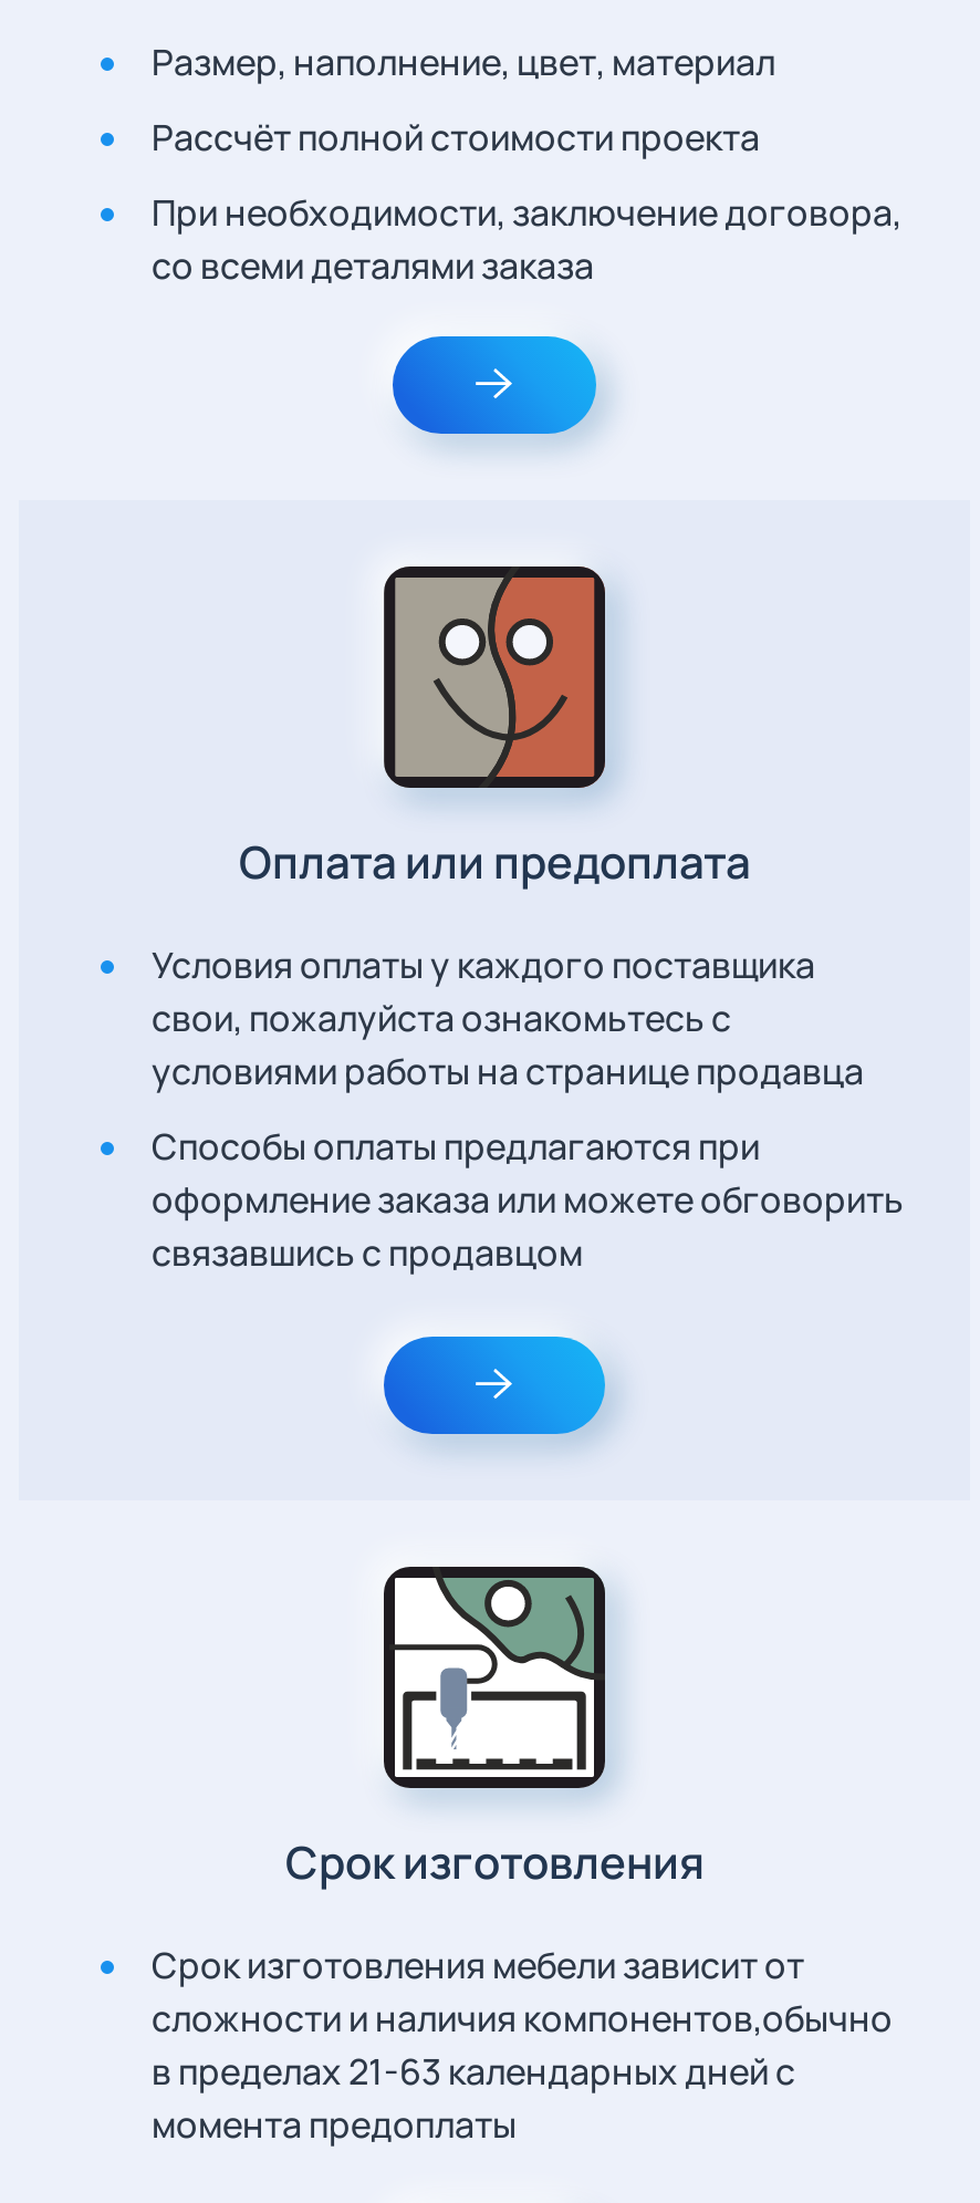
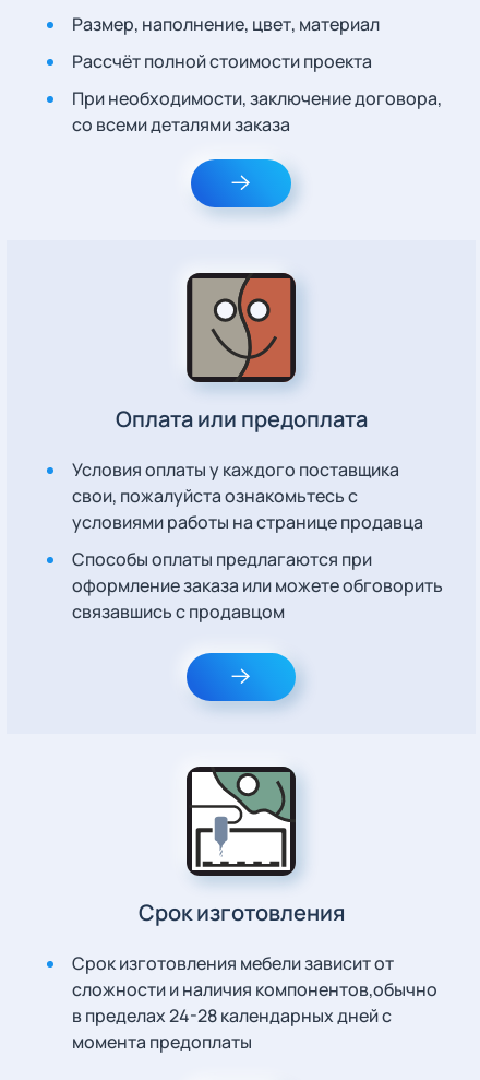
- в пределах 21-63 календарных дней с
+ в пределах 24-28 календарных дней с
